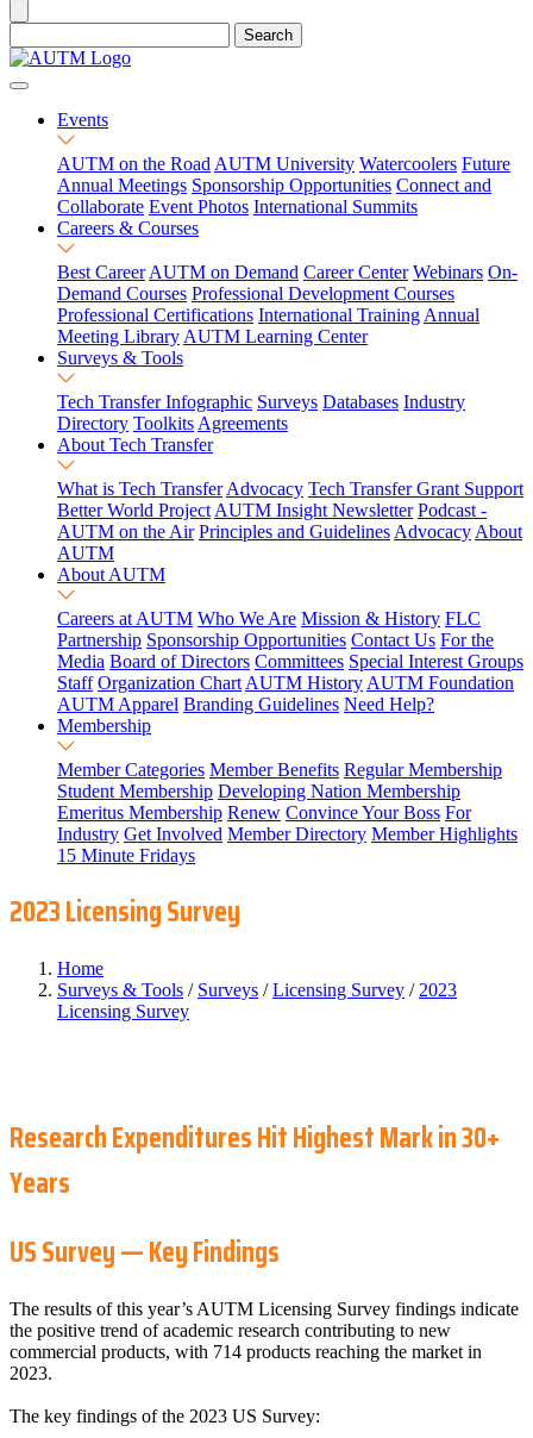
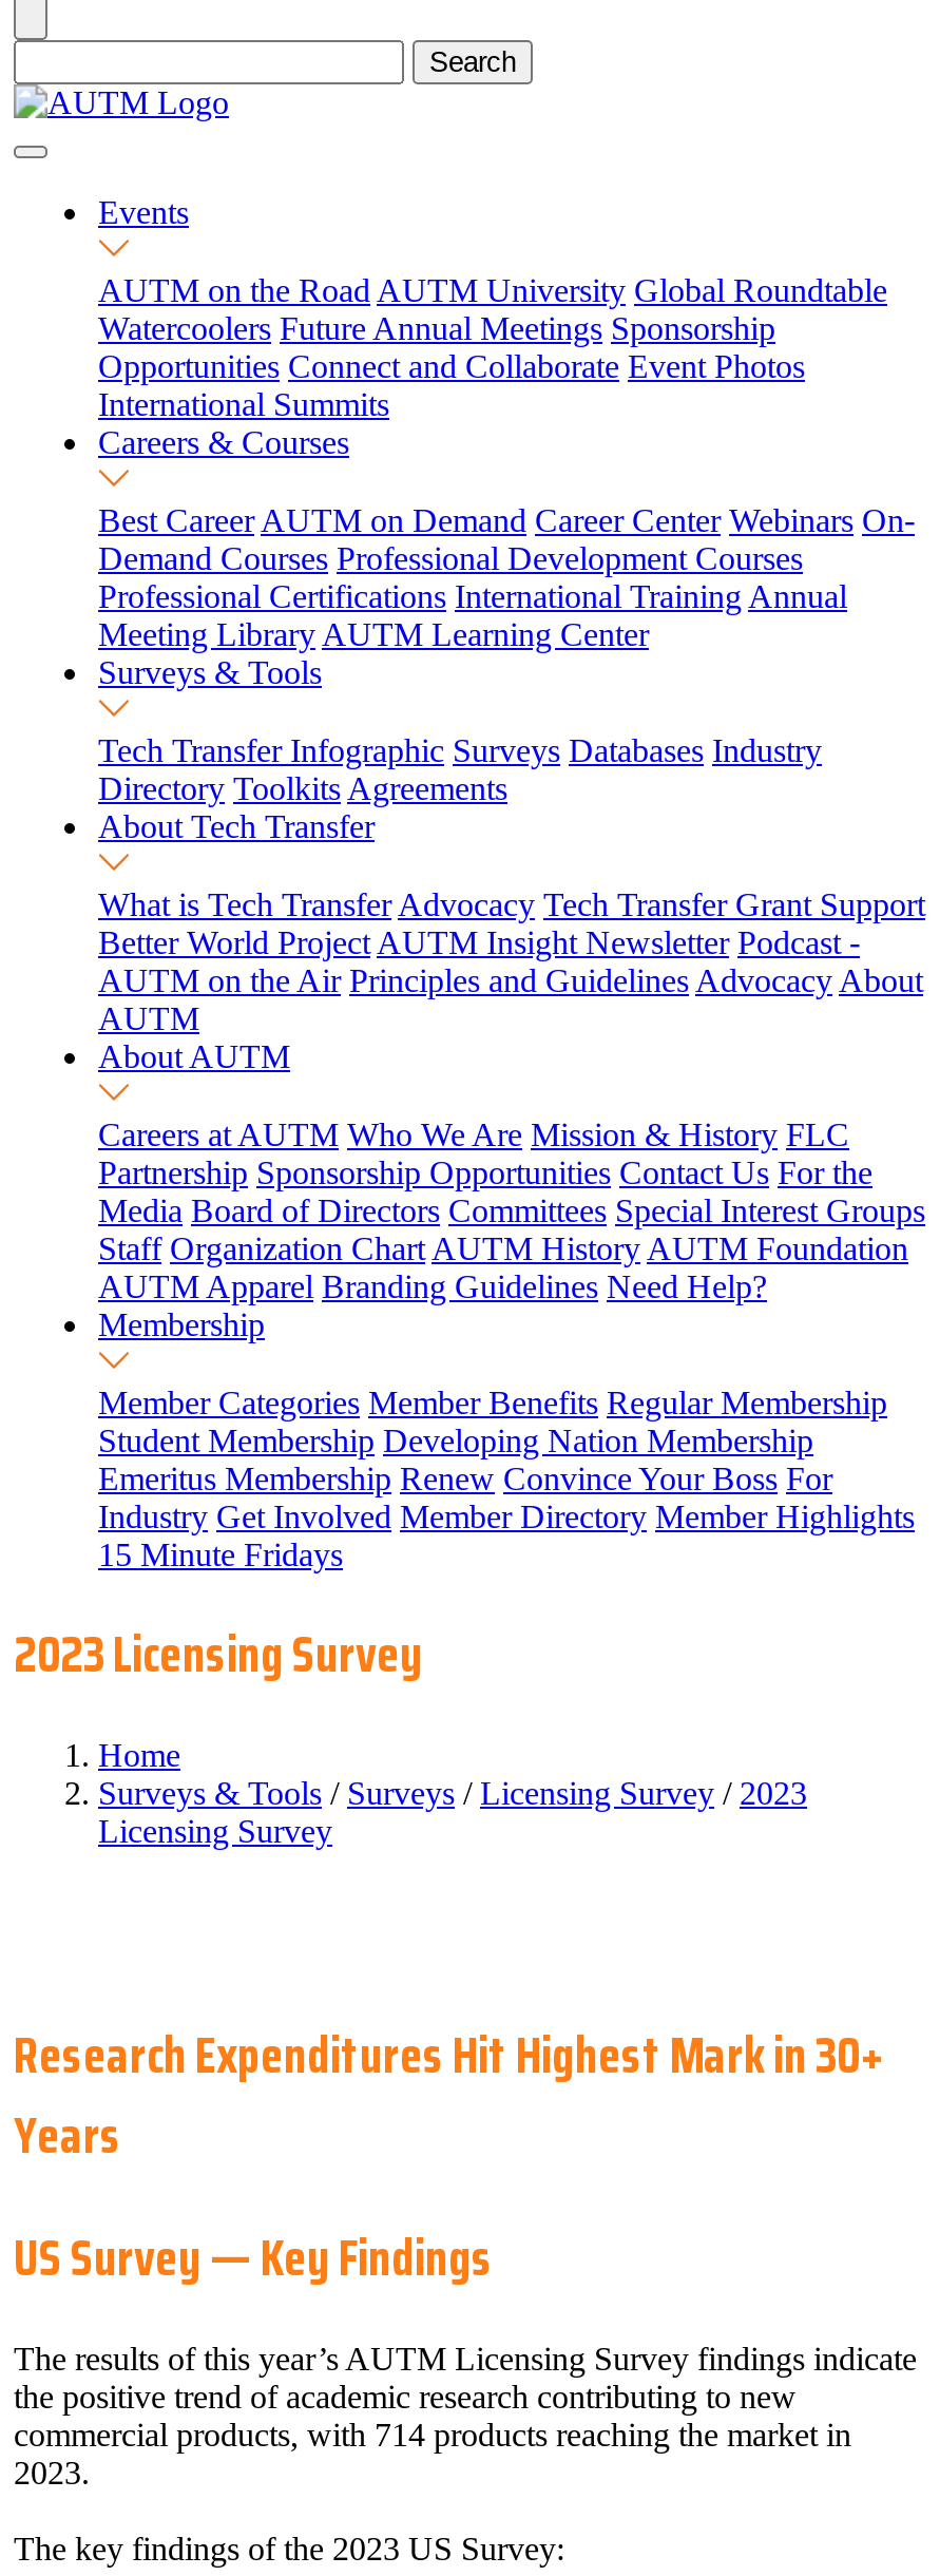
- AUTM on the Road AUTM University Watercoolers Future
- Annual Meetings Sponsorship Opportunities Connect and
- Collaborate Event Photos International Summits
+ AUTM on the Road AUTM University Global Roundtable
+ Watercoolers Future Annual Meetings Sponsorship
+ Opportunities Connect and Collaborate Event Photos
+ International Summits
